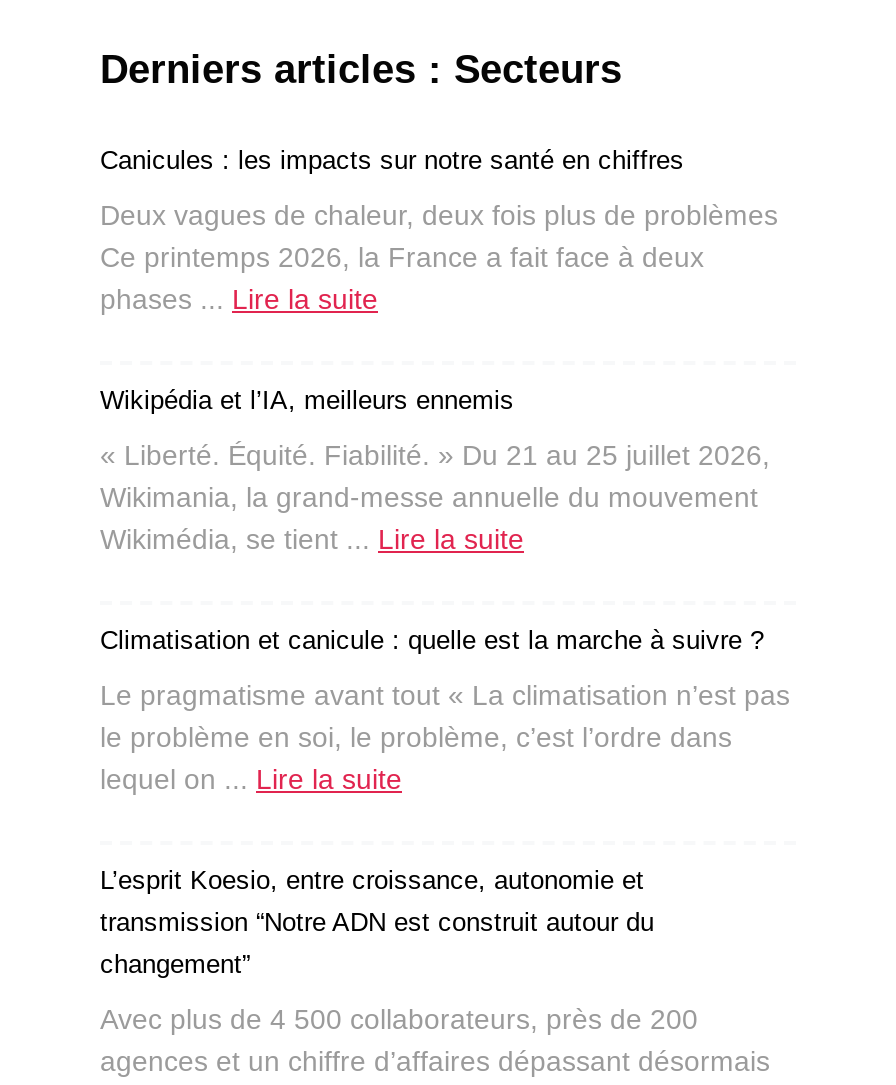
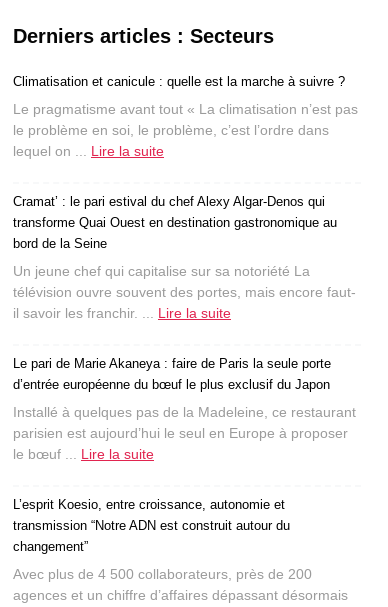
- Canicules : les impacts sur notre santé en chiffres
- Deux vagues de chaleur, deux fois plus de problèmes
- Ce printemps 2026, la France a fait face à deux
- phases ... Lire la suite
- Wikipédia et l’IA, meilleurs ennemis
- « Liberté. Équité. Fiabilité. » Du 21 au 25 juillet 2026,
- Wikimania, la grand-messe annuelle du mouvement
- Wikimédia, se tient ... Lire la suite

moved up: Climatisation et canicule : quelle est la marche à suivre ? | Le pragmatisme avant tout « La climatisation n’est pas | le problème en soi, le problème, c’est l’ordre dans | lequel on ... Lire la suite

+ Cramat’ : le pari estival du chef Alexy Algar-Denos qui
+ transforme Quai Ouest en destination gastronomique au
+ bord de la Seine
+ Un jeune chef qui capitalise sur sa notoriété La
+ télévision ouvre souvent des portes, mais encore faut-
+ il savoir les franchir. ... Lire la suite
+ Le pari de Marie Akaneya : faire de Paris la seule porte
+ d’entrée européenne du bœuf le plus exclusif du Japon
+ Installé à quelques pas de la Madeleine, ce restaurant
+ parisien est aujourd’hui le seul en Europe à proposer
+ le bœuf ... Lire la suite
